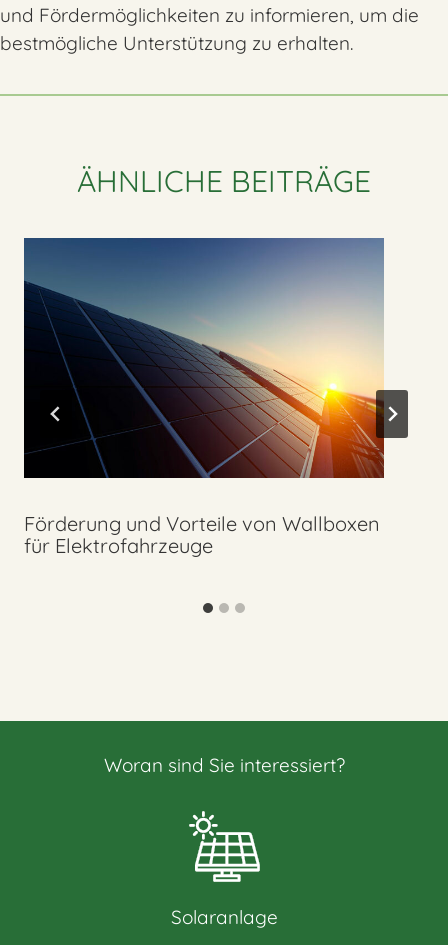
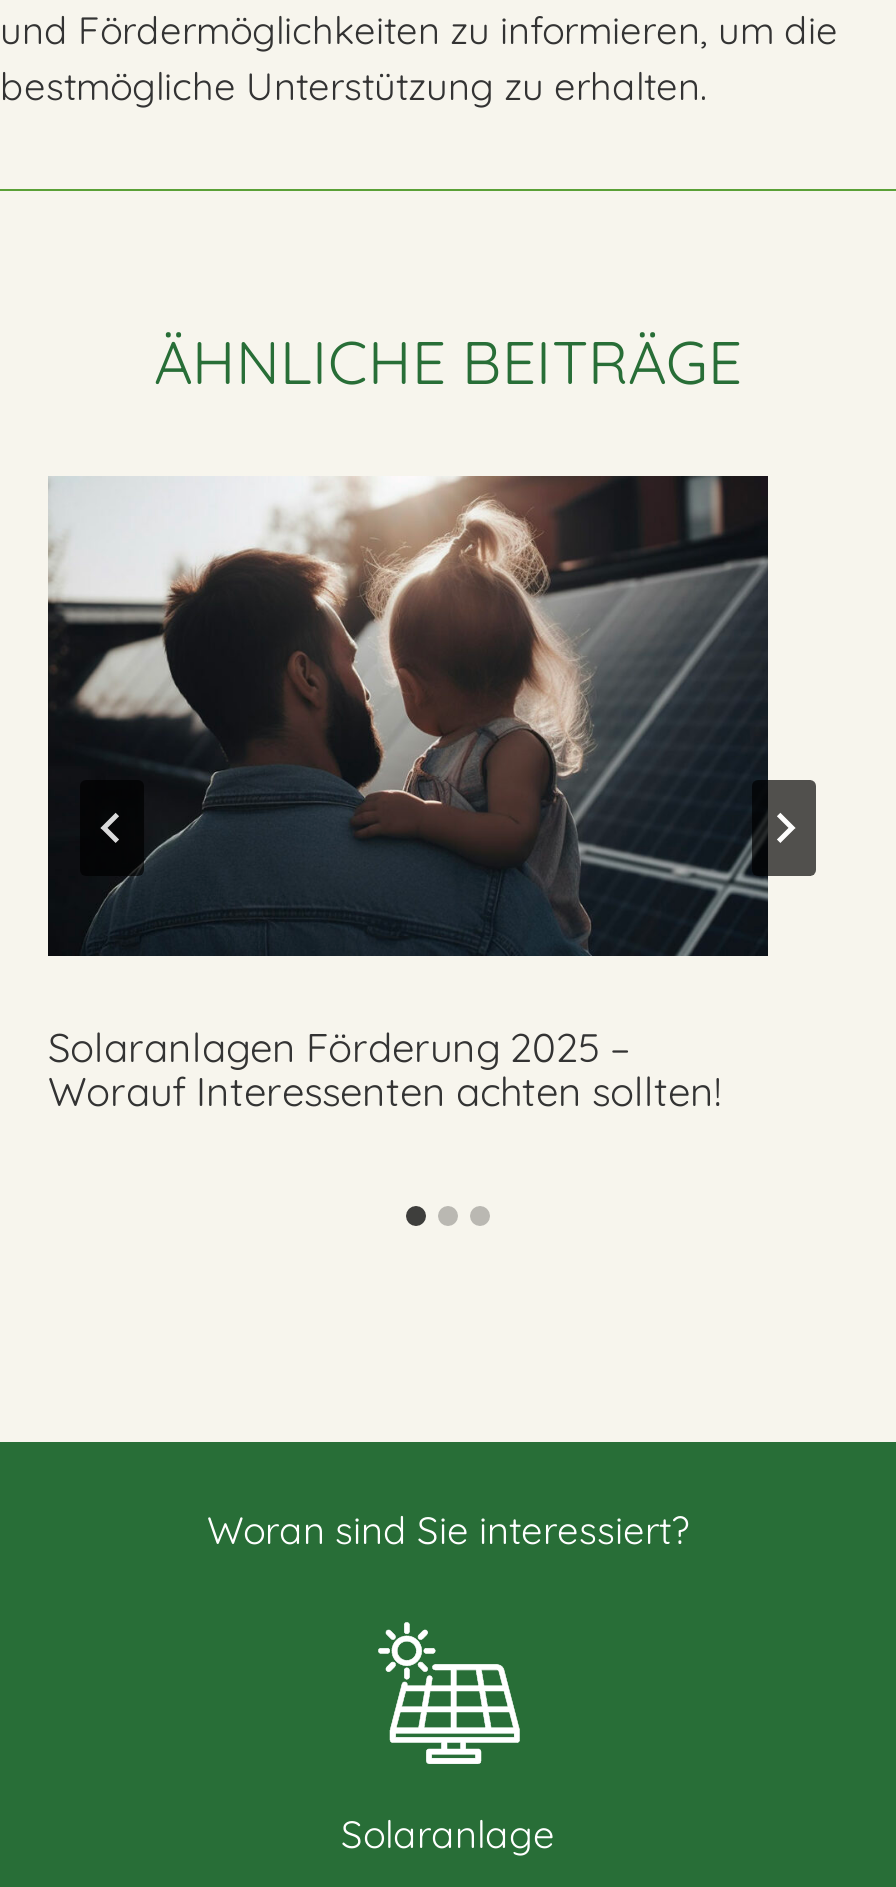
- [image]
- Förderung und Vorteile von Wallboxen
- für Elektrofahrzeuge
+ [image]
+ Solaranlagen Förderung 2025 –
+ Worauf Interessenten achten sollten!
